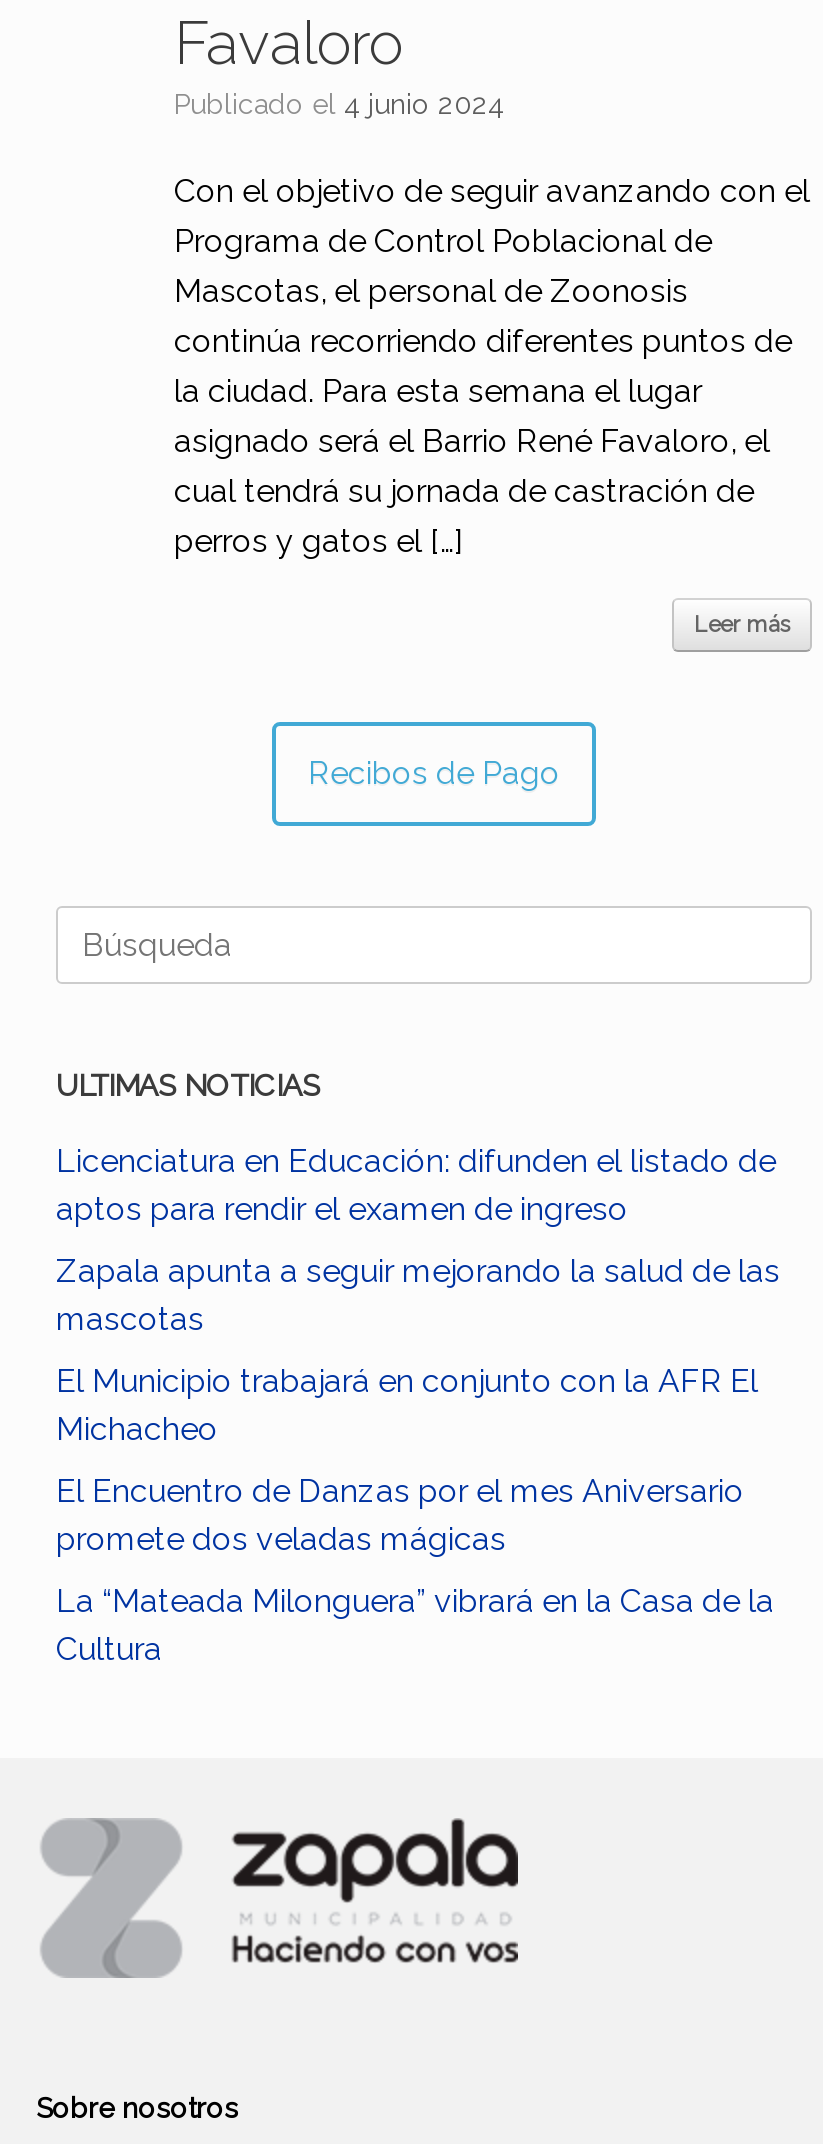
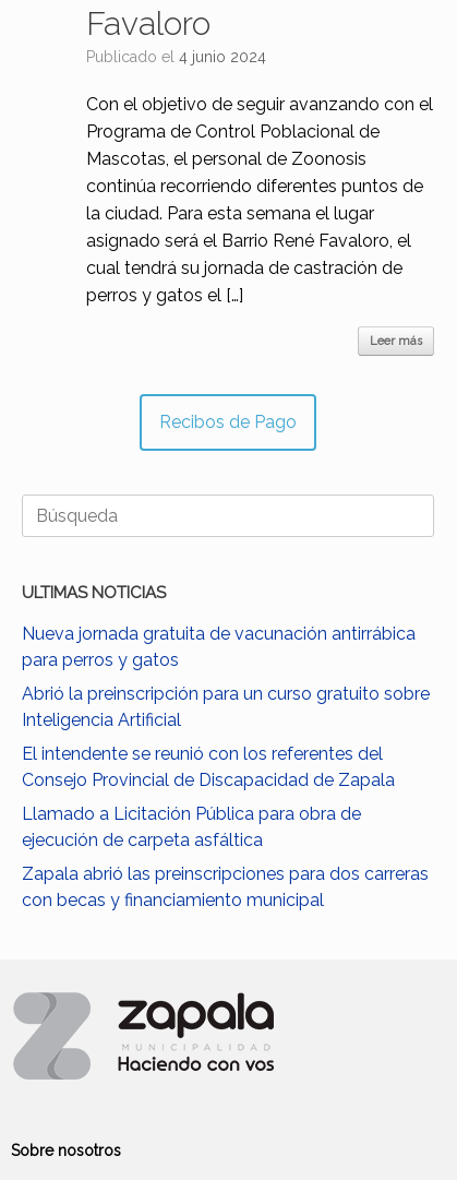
- Licenciatura en Educación: difunden el listado de
- aptos para rendir el examen de ingreso
+ Nueva jornada gratuita de vacunación antirrábica
+ para perros y gatos

- Zapala apunta a seguir mejorando la salud de las
- mascotas
+ Abrió la preinscripción para un curso gratuito sobre
+ Inteligencia Artificial

- El Municipio trabajará en conjunto con la AFR El
- Michacheo
+ El intendente se reunió con los referentes del
+ Consejo Provincial de Discapacidad de Zapala

- El Encuentro de Danzas por el mes Aniversario
- promete dos veladas mágicas
+ Llamado a Licitación Pública para obra de
+ ejecución de carpeta asfáltica

- La “Mateada Milonguera” vibrará en la Casa de la
- Cultura
+ Zapala abrió las preinscripciones para dos carreras
+ con becas y financiamiento municipal
